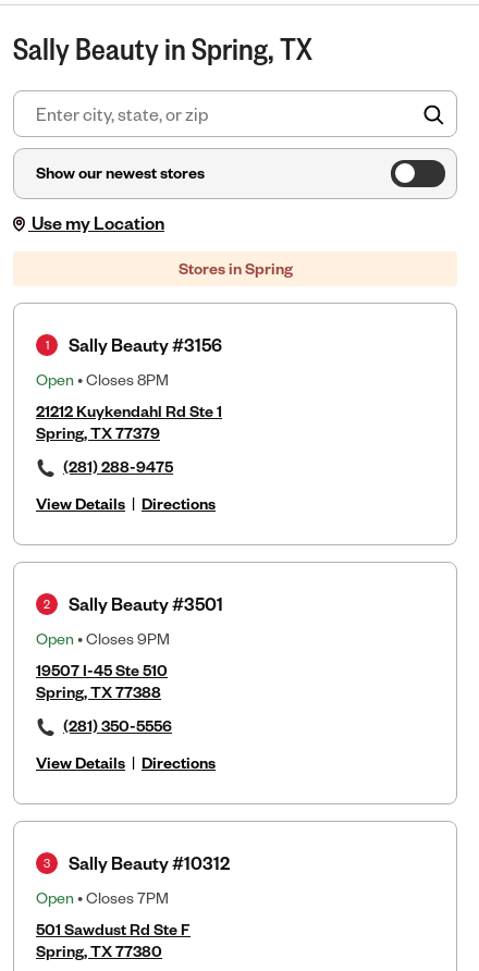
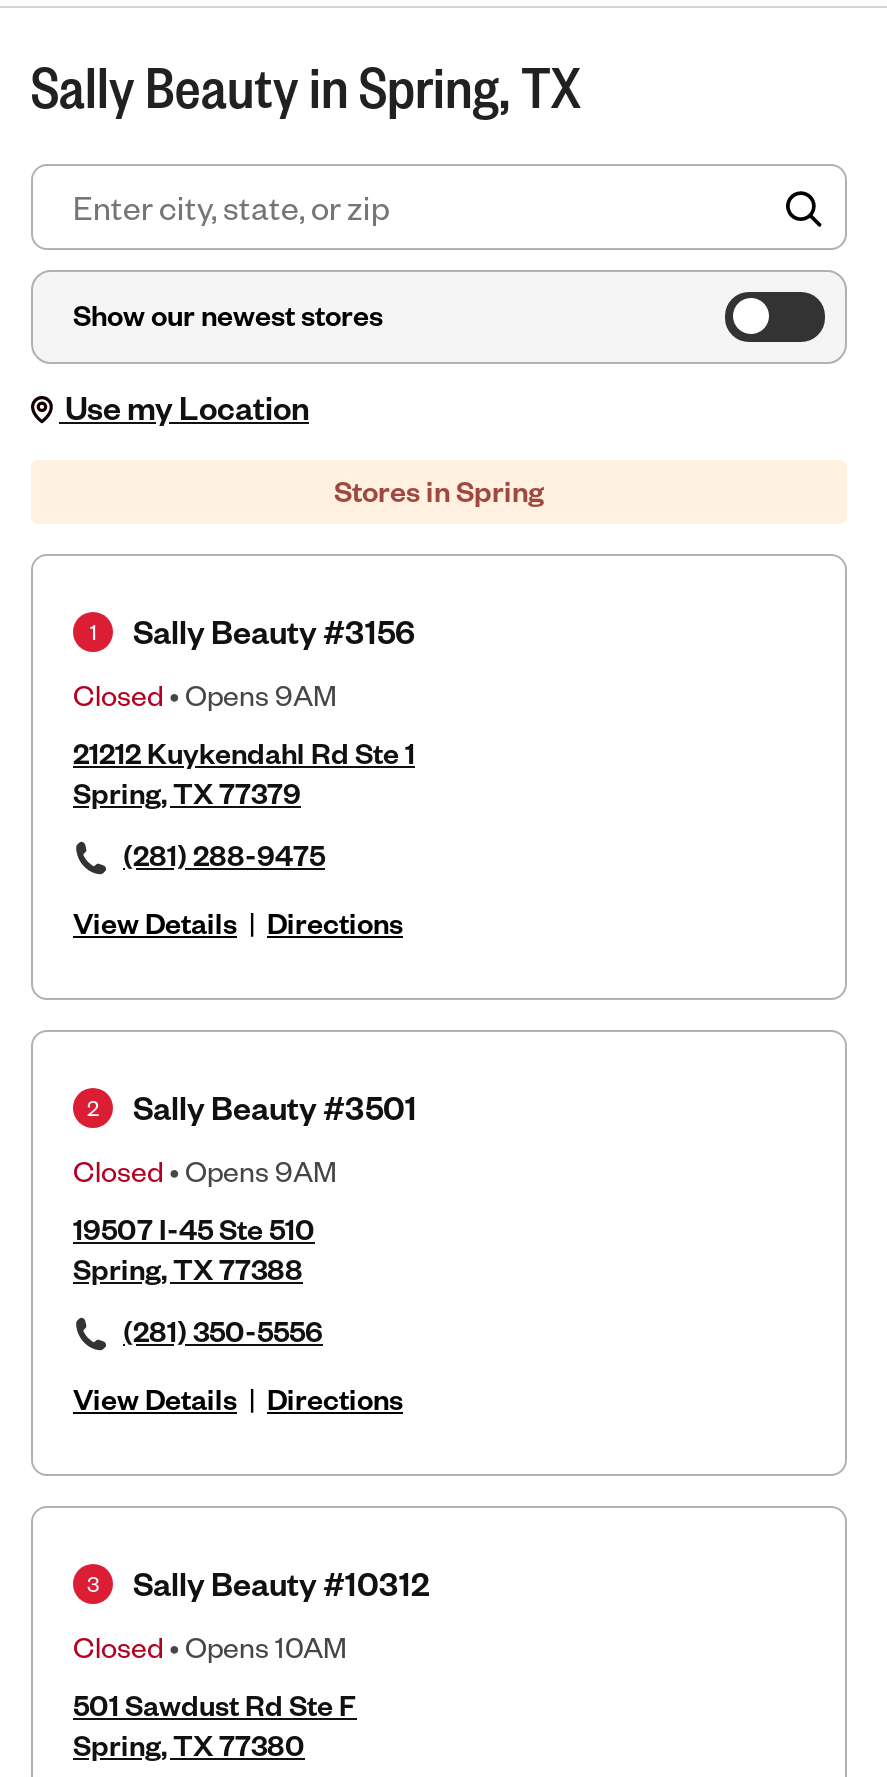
- Open • Closes 8PM
+ Closed • Opens 9AM

- Open • Closes 9PM
+ Closed • Opens 9AM

- Open • Closes 7PM
+ Closed • Opens 10AM
